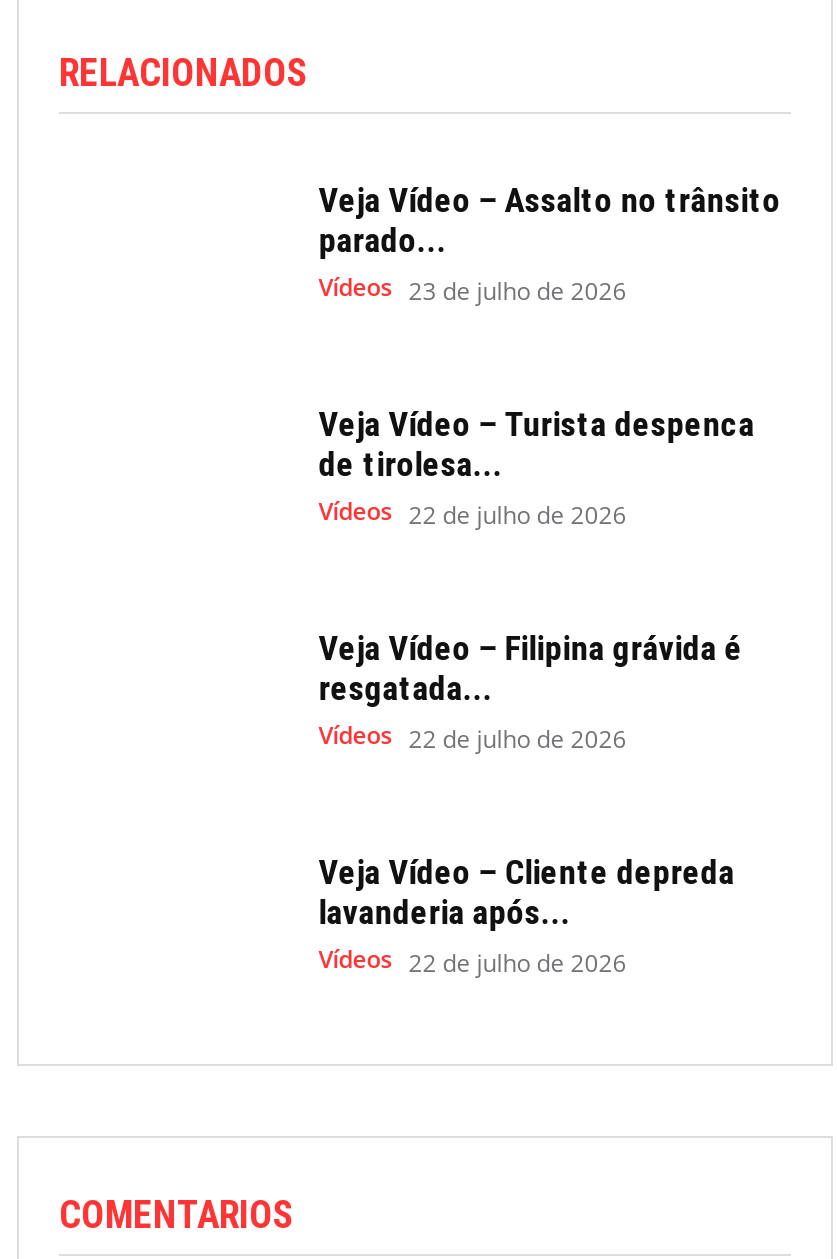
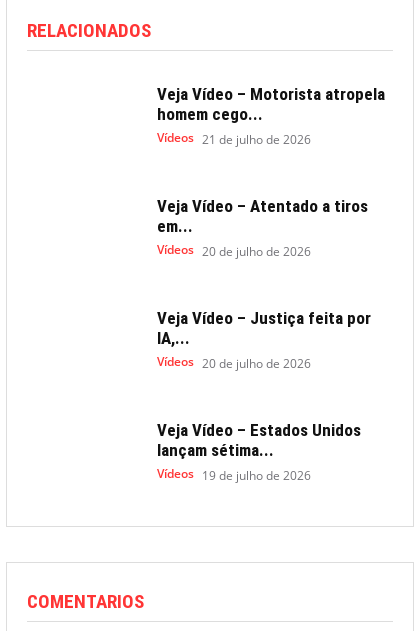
- Veja Vídeo – Assalto no trânsito
- parado...
- Vídeos 23 de julho de 2026
+ Veja Vídeo – Motorista atropela
+ homem cego...
+ Vídeos 21 de julho de 2026

- Veja Vídeo – Turista despenca
- de tirolesa...
- Vídeos 22 de julho de 2026
+ Veja Vídeo – Atentado a tiros
+ em...
+ Vídeos 20 de julho de 2026

- Veja Vídeo – Filipina grávida é
- resgatada...
- Vídeos 22 de julho de 2026
+ Veja Vídeo – Justiça feita por
+ IA,...
+ Vídeos 20 de julho de 2026

- Veja Vídeo – Cliente depreda
- lavanderia após...
- Vídeos 22 de julho de 2026
+ Veja Vídeo – Estados Unidos
+ lançam sétima...
+ Vídeos 19 de julho de 2026
